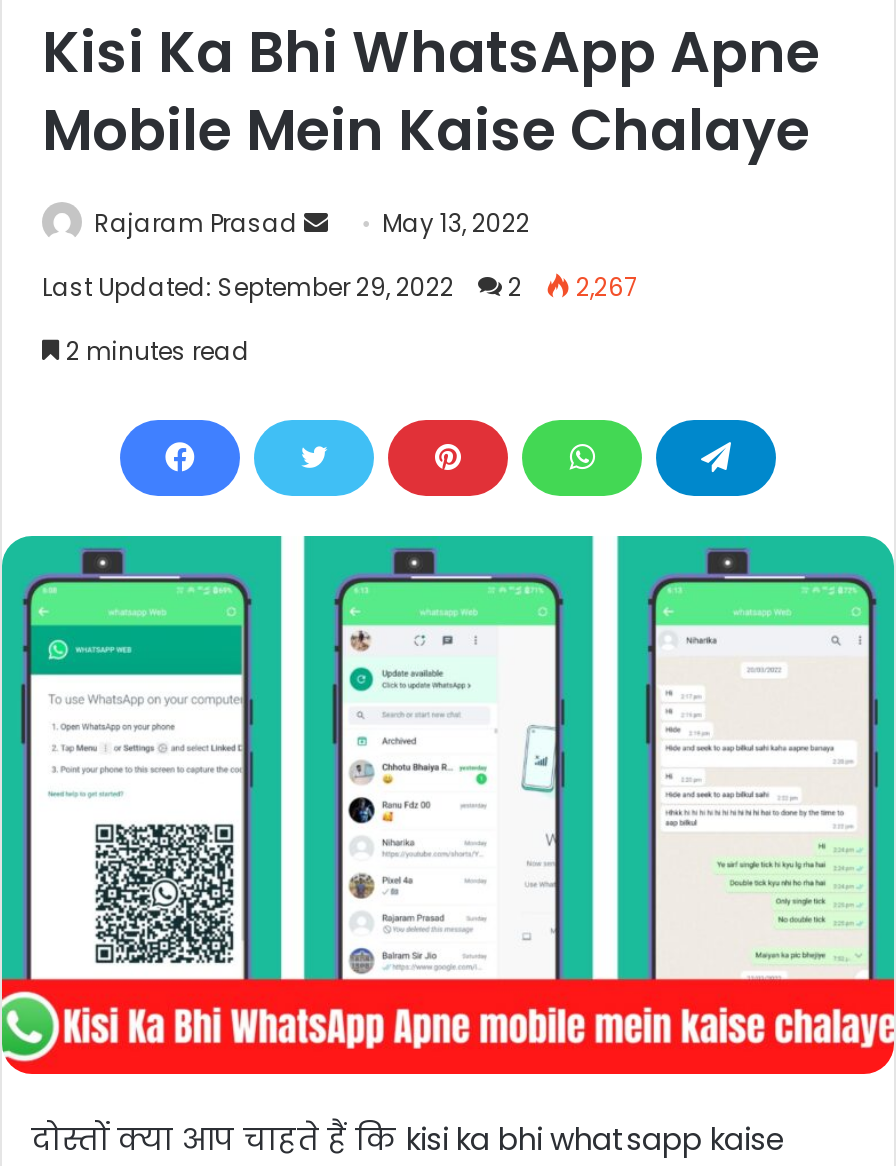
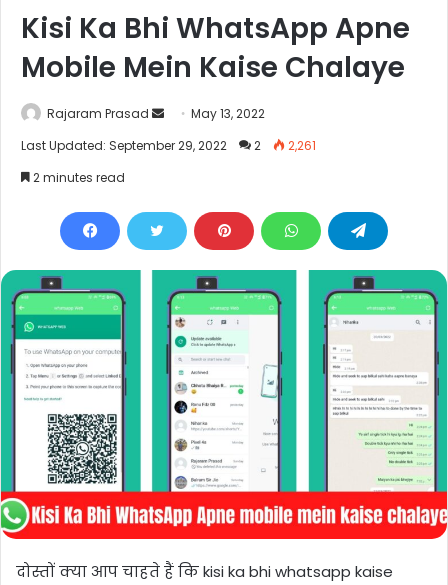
- Last Updated: September 29, 2022 2 2,267
+ Last Updated: September 29, 2022 2 2,261
